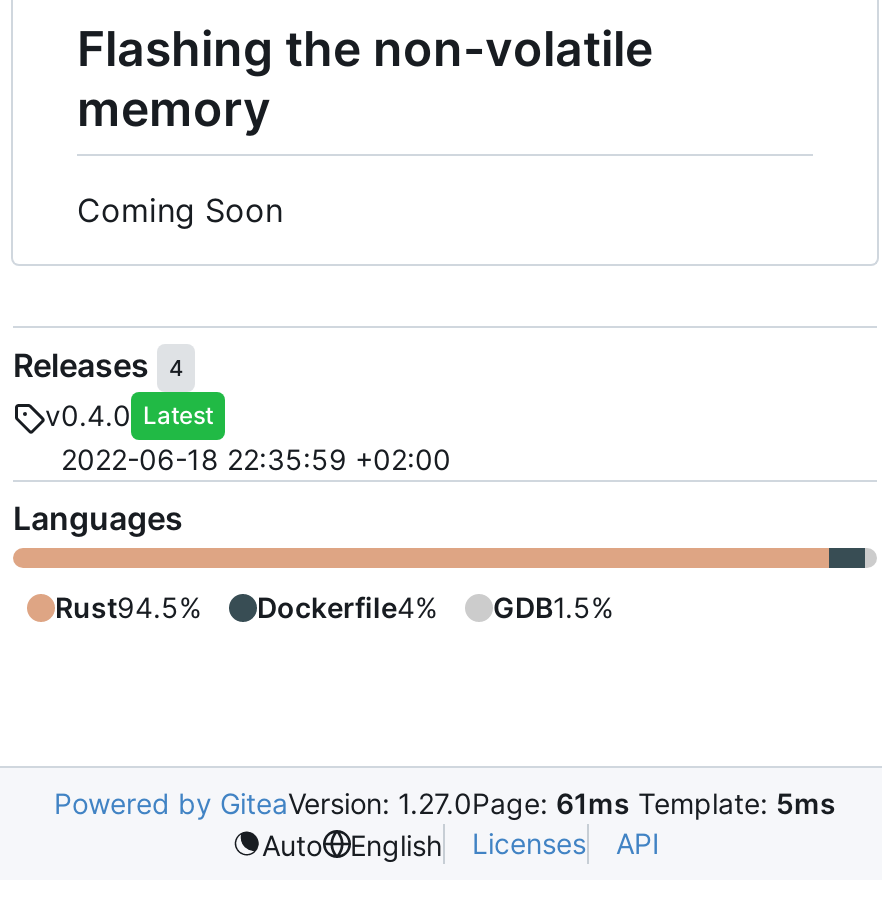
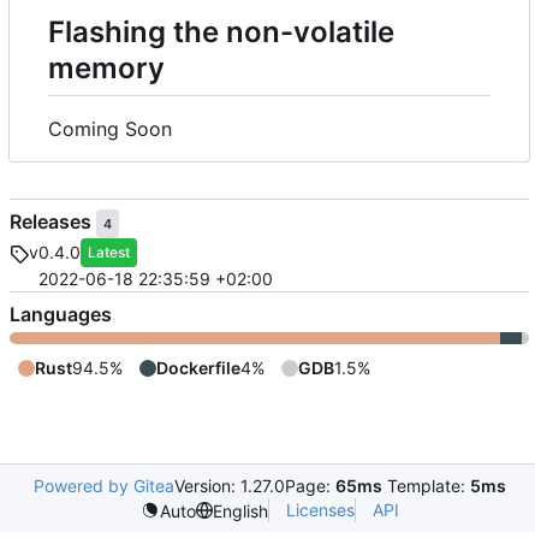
- Powered by GiteaVersion: 1.27.0Page: 61ms Template: 5ms
+ Powered by GiteaVersion: 1.27.0Page: 65ms Template: 5ms
